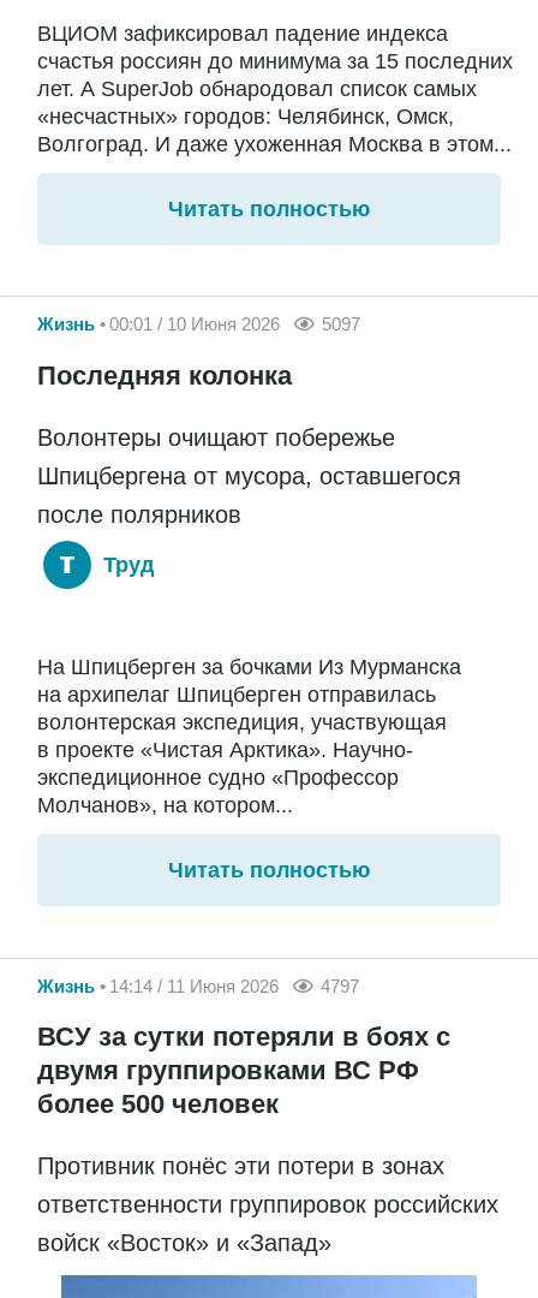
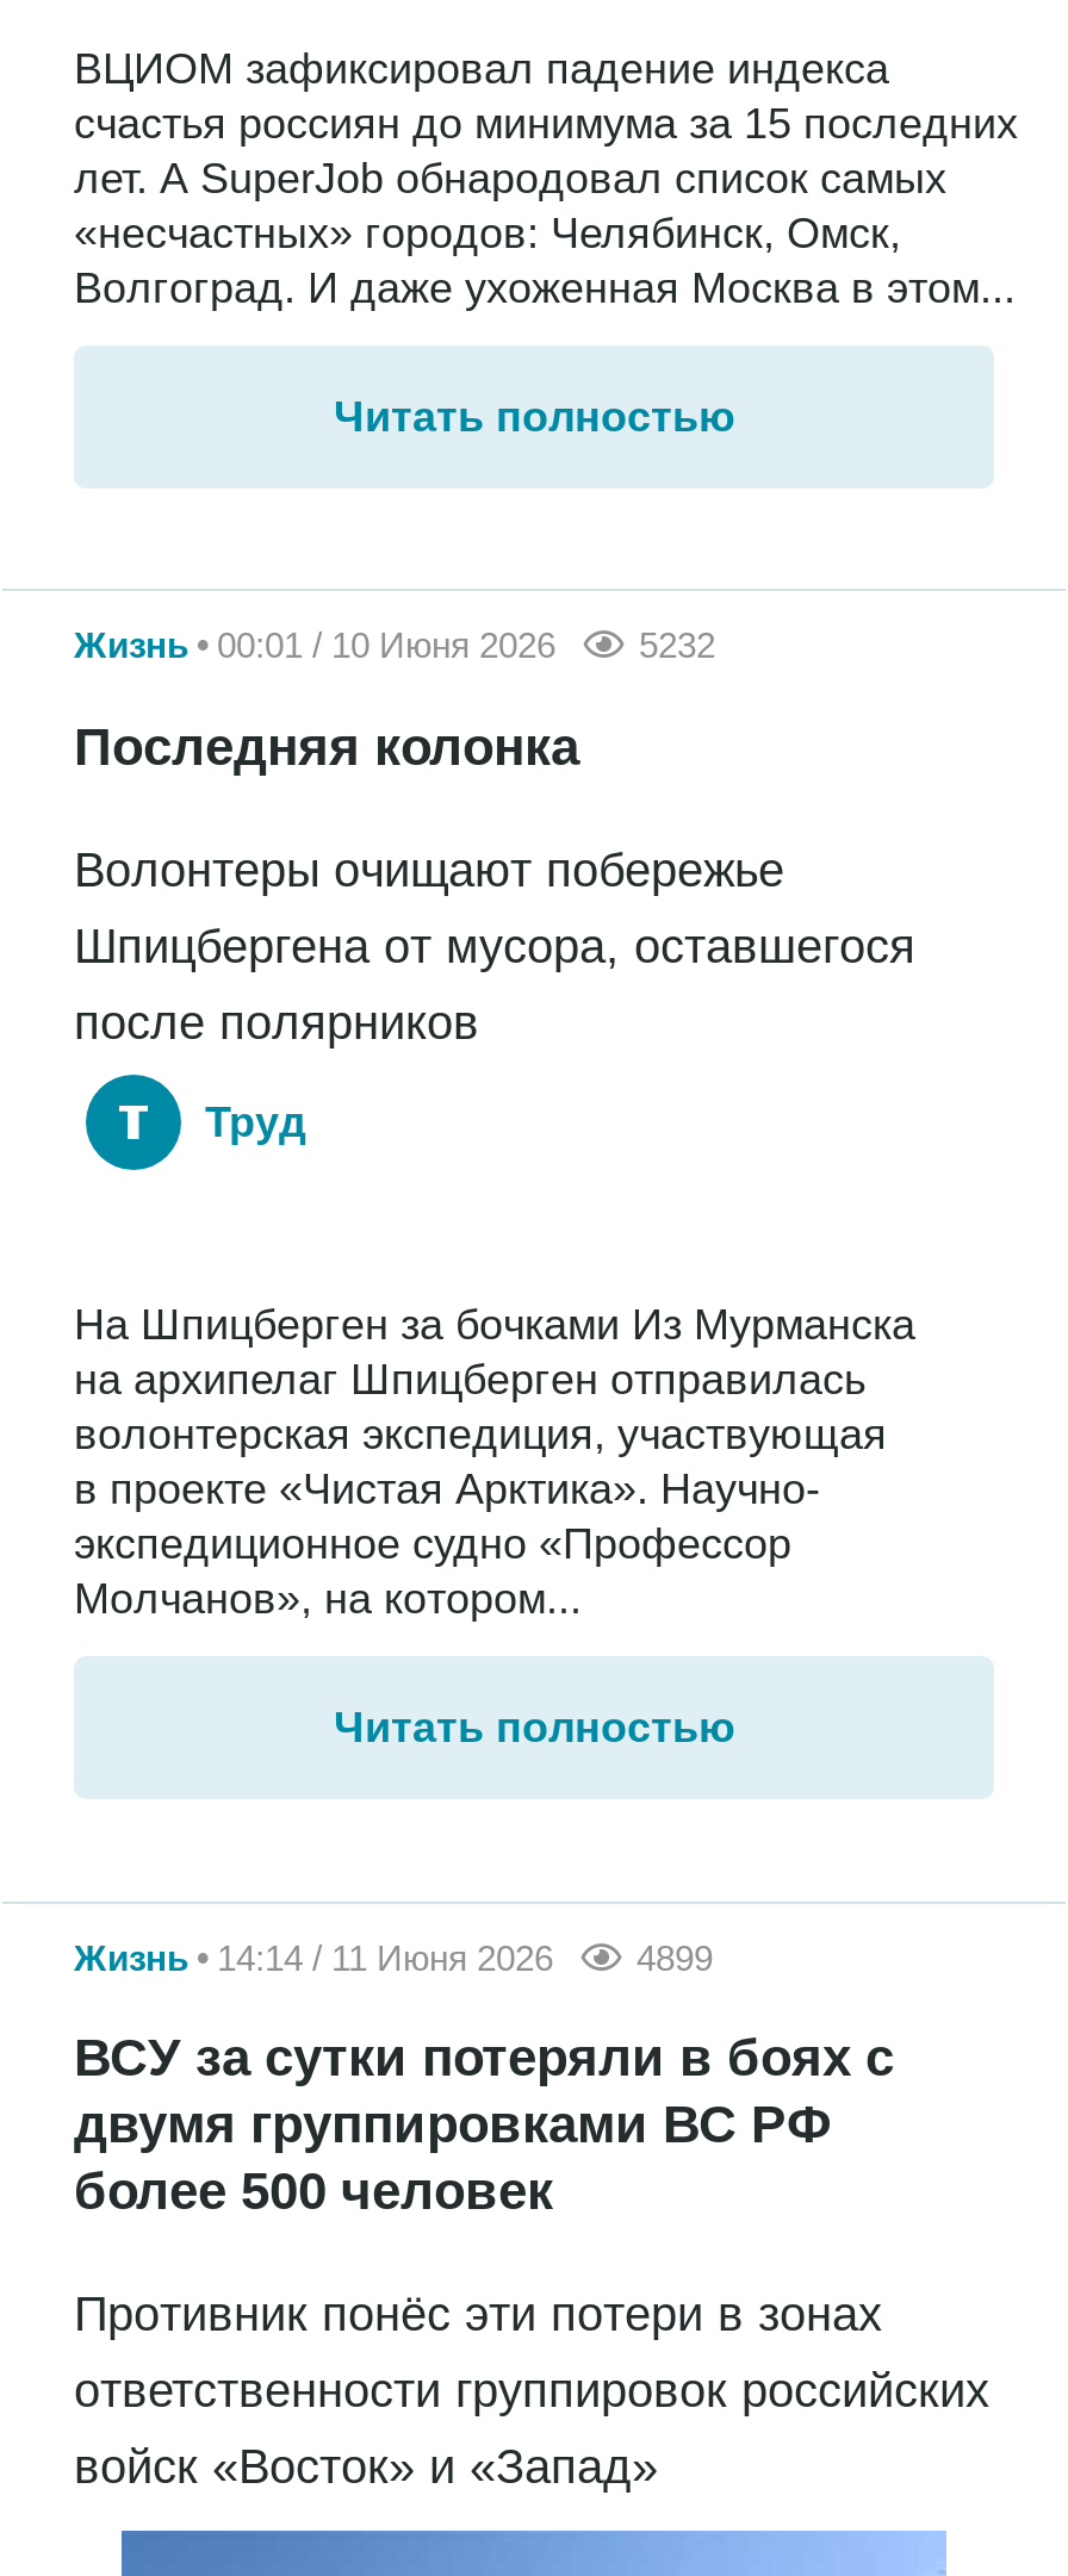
- 5097
+ 5232

- 4797
+ 4899
